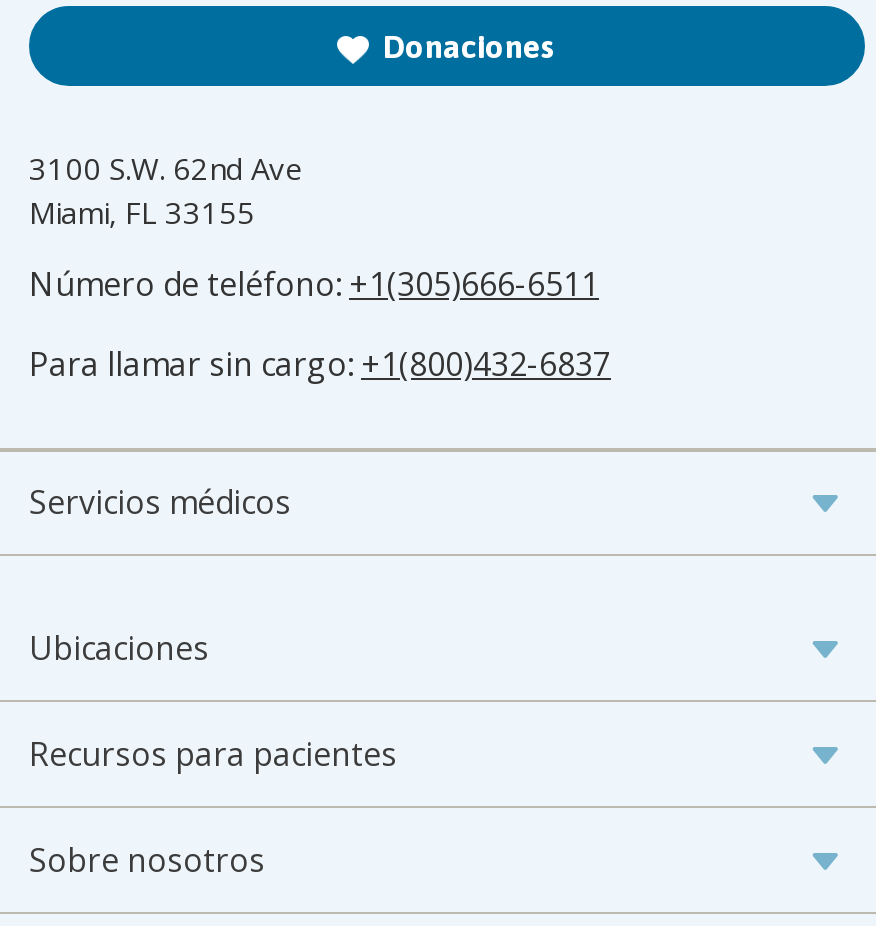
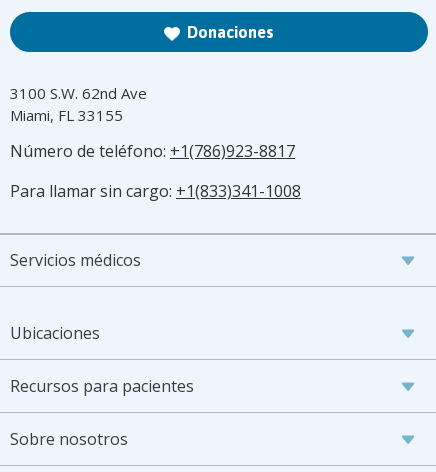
- Número de teléfono: +1(305)666-6511
+ Número de teléfono: +1(786)923-8817

- Para llamar sin cargo: +1(800)432-6837
+ Para llamar sin cargo: +1(833)341-1008
